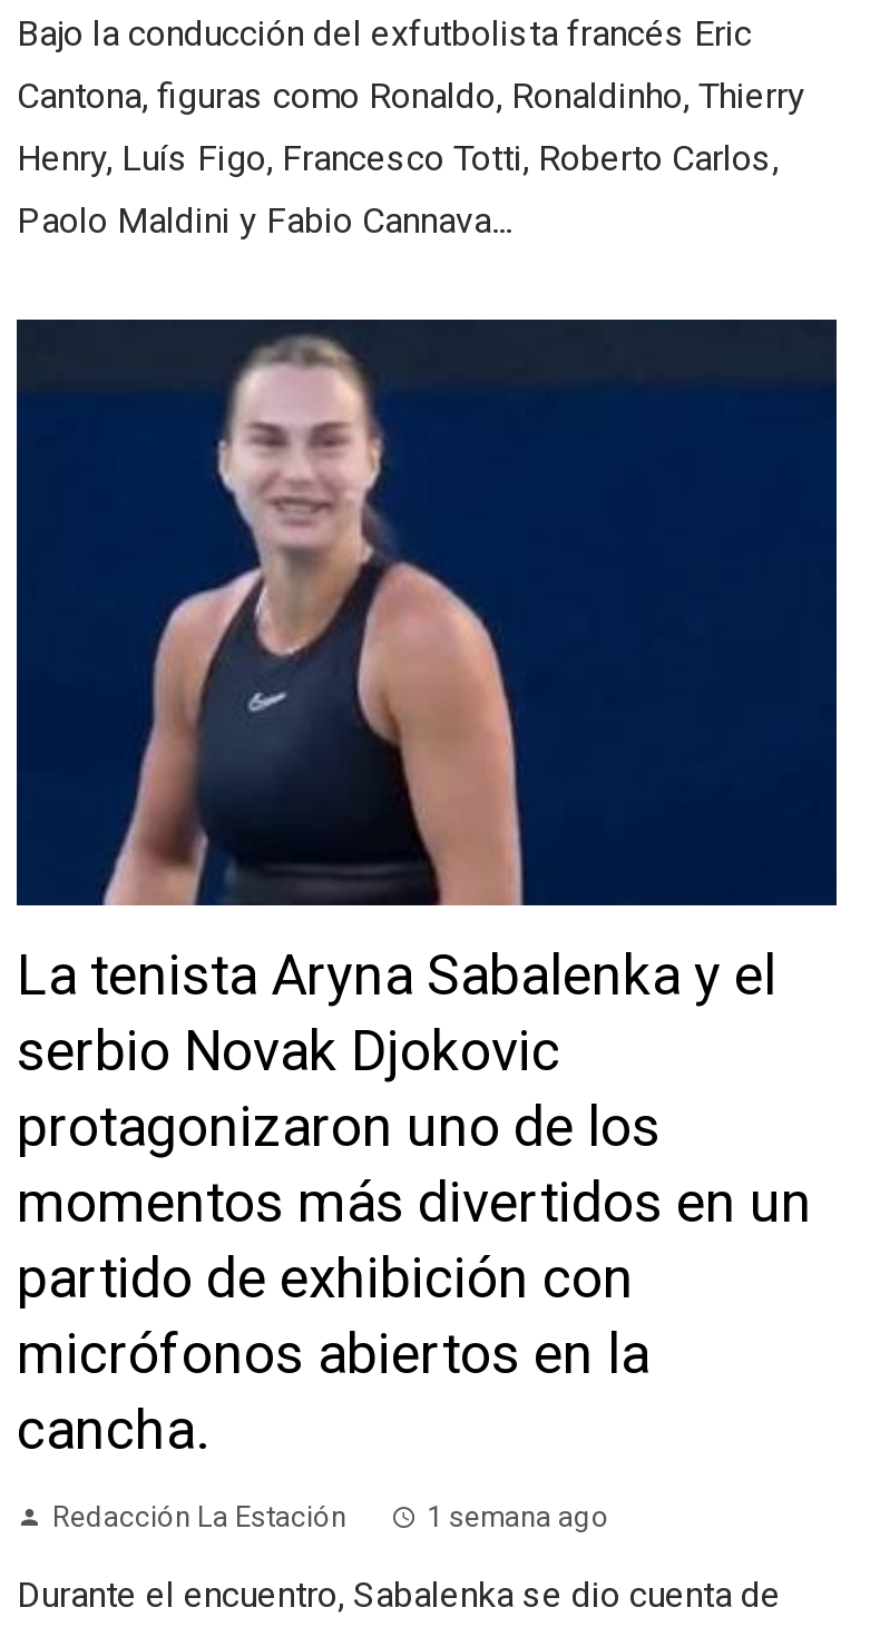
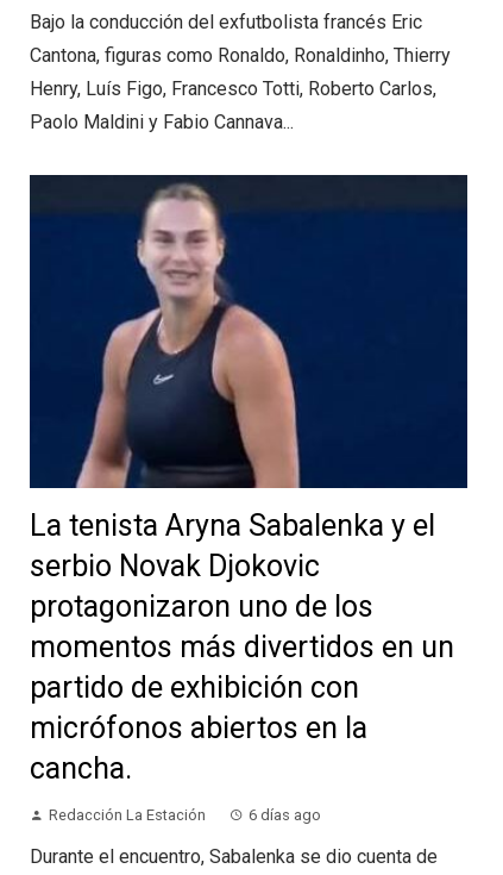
- 1 semana ago
+ 6 días ago
